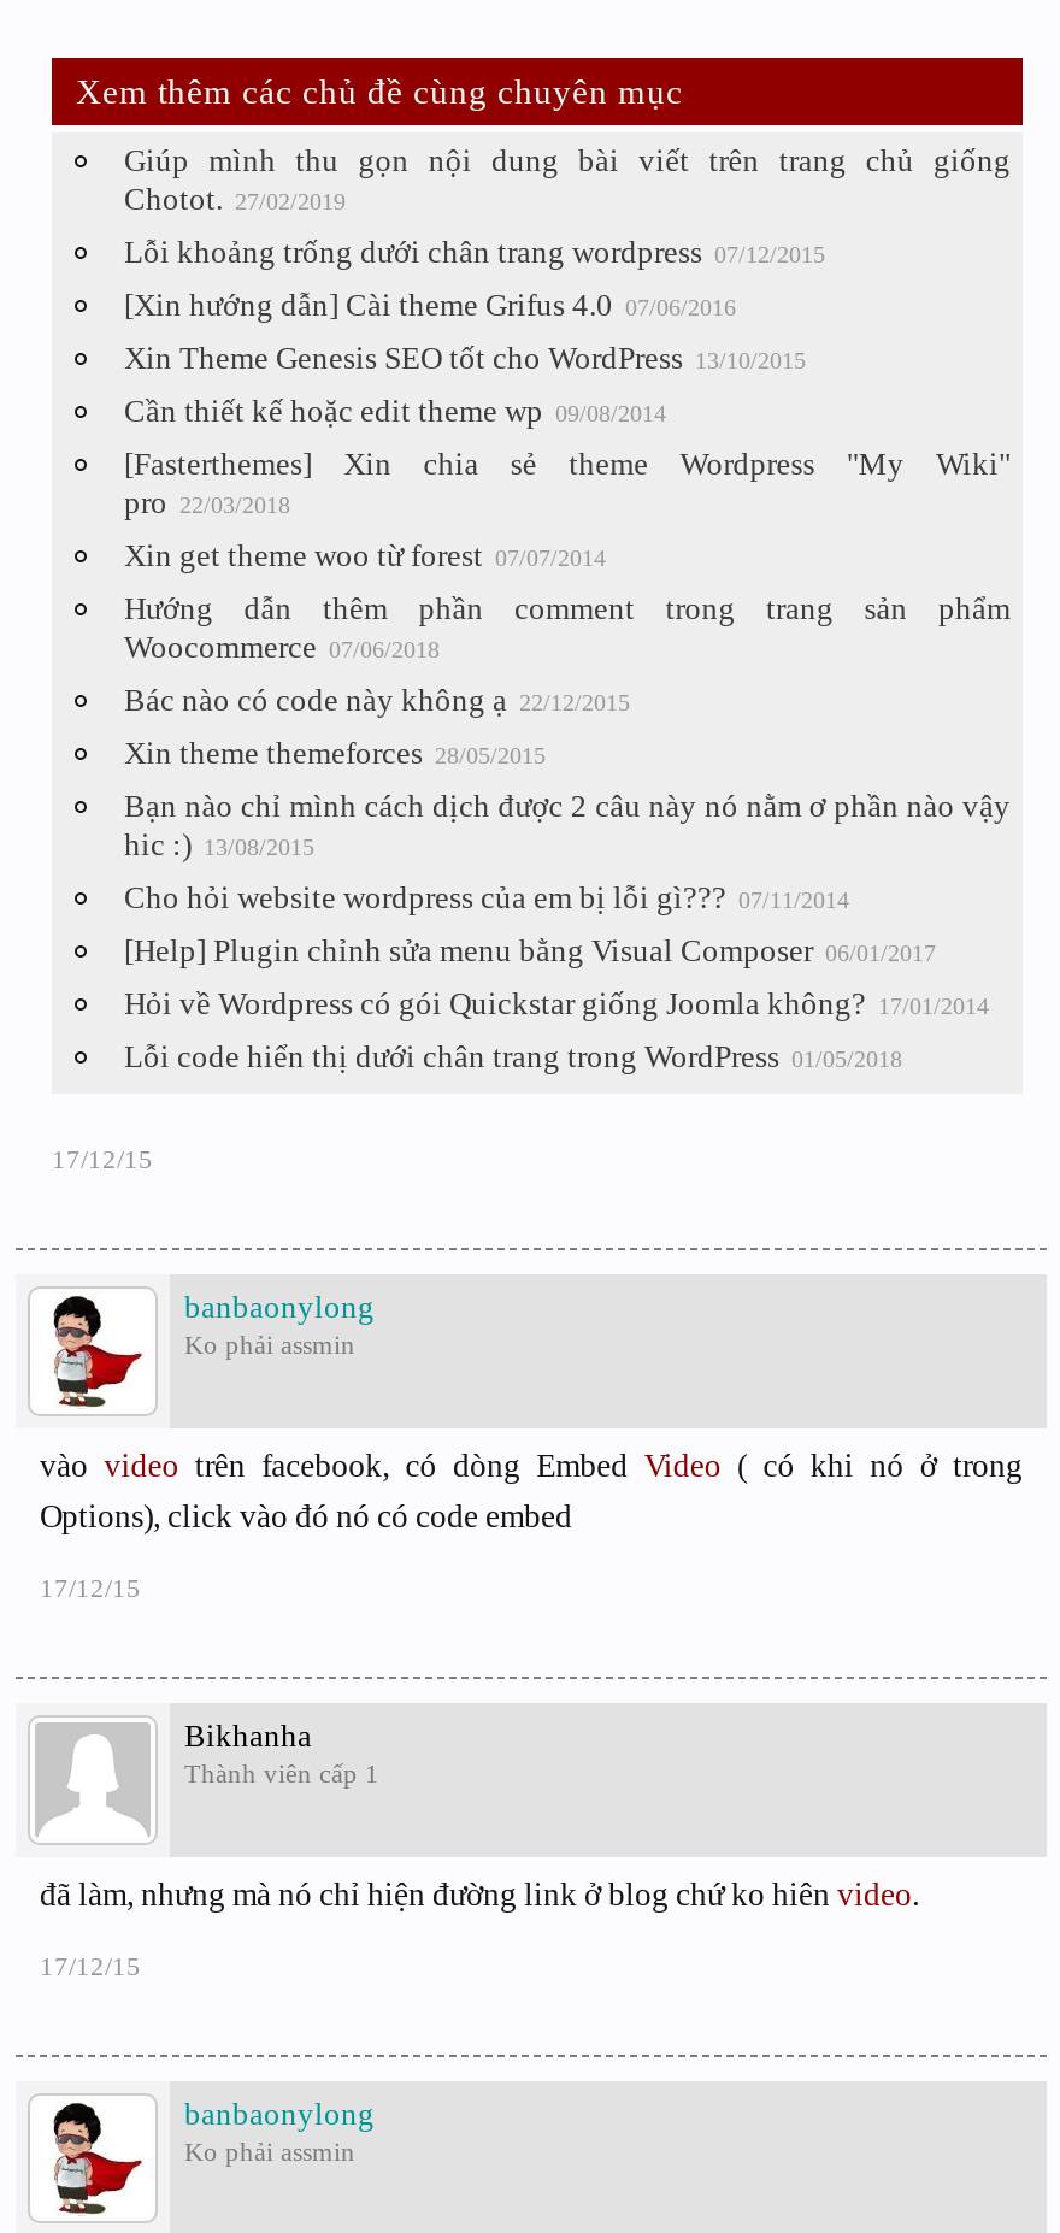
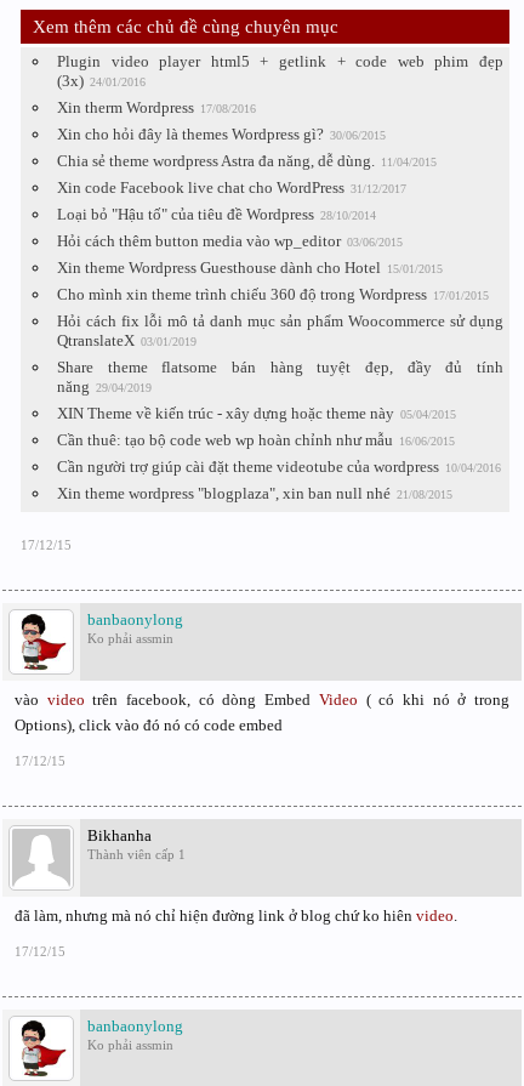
- Giúp mình thu gọn nội dung bài viết trên trang chủ giống
- Chotot. 27/02/2019
+ Plugin video player html5 + getlink + code web phim đẹp
+ (3x) 24/01/2016

- Lỗi khoảng trống dưới chân trang wordpress 07/12/2015
+ Xin therm Wordpress 17/08/2016

- [Xin hướng dẫn] Cài theme Grifus 4.0 07/06/2016
+ Xin cho hỏi đây là themes Wordpress gì? 30/06/2015

- Xin Theme Genesis SEO tốt cho WordPress 13/10/2015
+ Chia sẻ theme wordpress Astra đa năng, dễ dùng. 11/04/2015

- Cần thiết kế hoặc edit theme wp 09/08/2014
+ Xin code Facebook live chat cho WordPress 31/12/2017

- [Fasterthemes] Xin chia sẻ theme Wordpress "My Wiki"
- pro 22/03/2018
+ Loại bỏ "Hậu tố" của tiêu đề Wordpress 28/10/2014

- Xin get theme woo từ forest 07/07/2014
+ Hỏi cách thêm button media vào wp_editor 03/06/2015

- Hướng dẫn thêm phần comment trong trang sản phẩm
- Woocommerce 07/06/2018
+ Xin theme Wordpress Guesthouse dành cho Hotel 15/01/2015

- Bác nào có code này không ạ 22/12/2015
+ Cho mình xin theme trình chiếu 360 độ trong Wordpress 17/01/2015

- Xin theme themeforces 28/05/2015
+ Hỏi cách fix lỗi mô tả danh mục sản phẩm Woocommerce sử dụng
+ QtranslateX 03/01/2019

- Bạn nào chỉ mình cách dịch được 2 câu này nó nằm ơ phần nào vậy
- hic :) 13/08/2015
+ Share theme flatsome bán hàng tuyệt đẹp, đầy đủ tính
+ năng 29/04/2019

- Cho hỏi website wordpress của em bị lỗi gì??? 07/11/2014
+ XIN Theme về kiến trúc - xây dựng hoặc theme này 05/04/2015

- [Help] Plugin chỉnh sửa menu bằng Visual Composer 06/01/2017
+ Cần thuê: tạo bộ code web wp hoàn chỉnh như mẫu 16/06/2015

- Hỏi về Wordpress có gói Quickstar giống Joomla không? 17/01/2014
+ Cần người trợ giúp cài đặt theme videotube của wordpress 10/04/2016

- Lỗi code hiển thị dưới chân trang trong WordPress 01/05/2018
+ Xin theme wordpress "blogplaza", xin ban null nhé 21/08/2015
